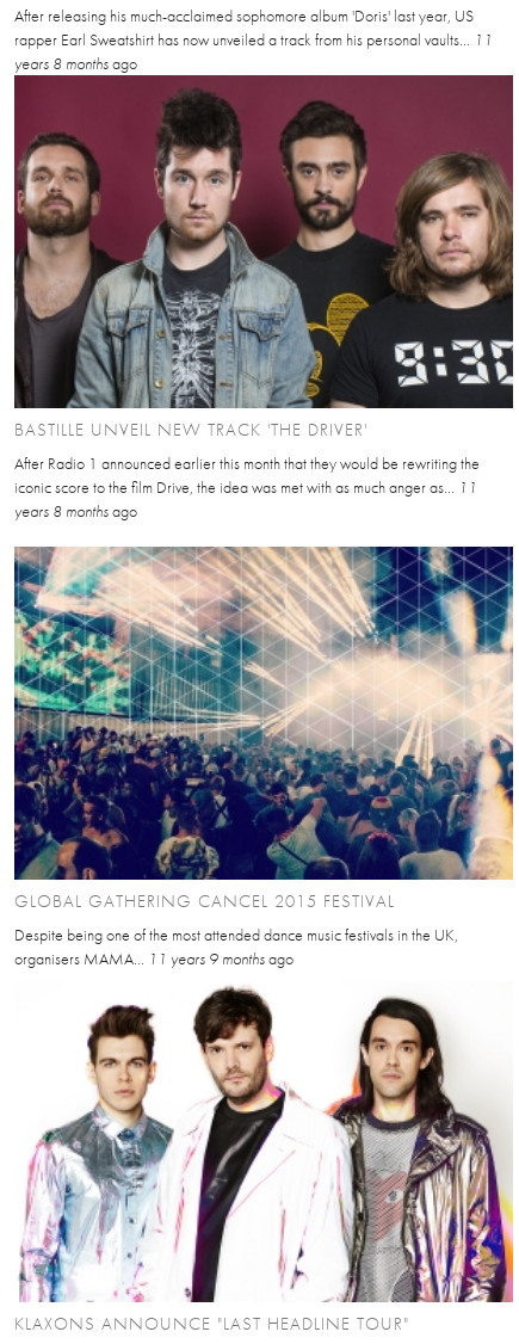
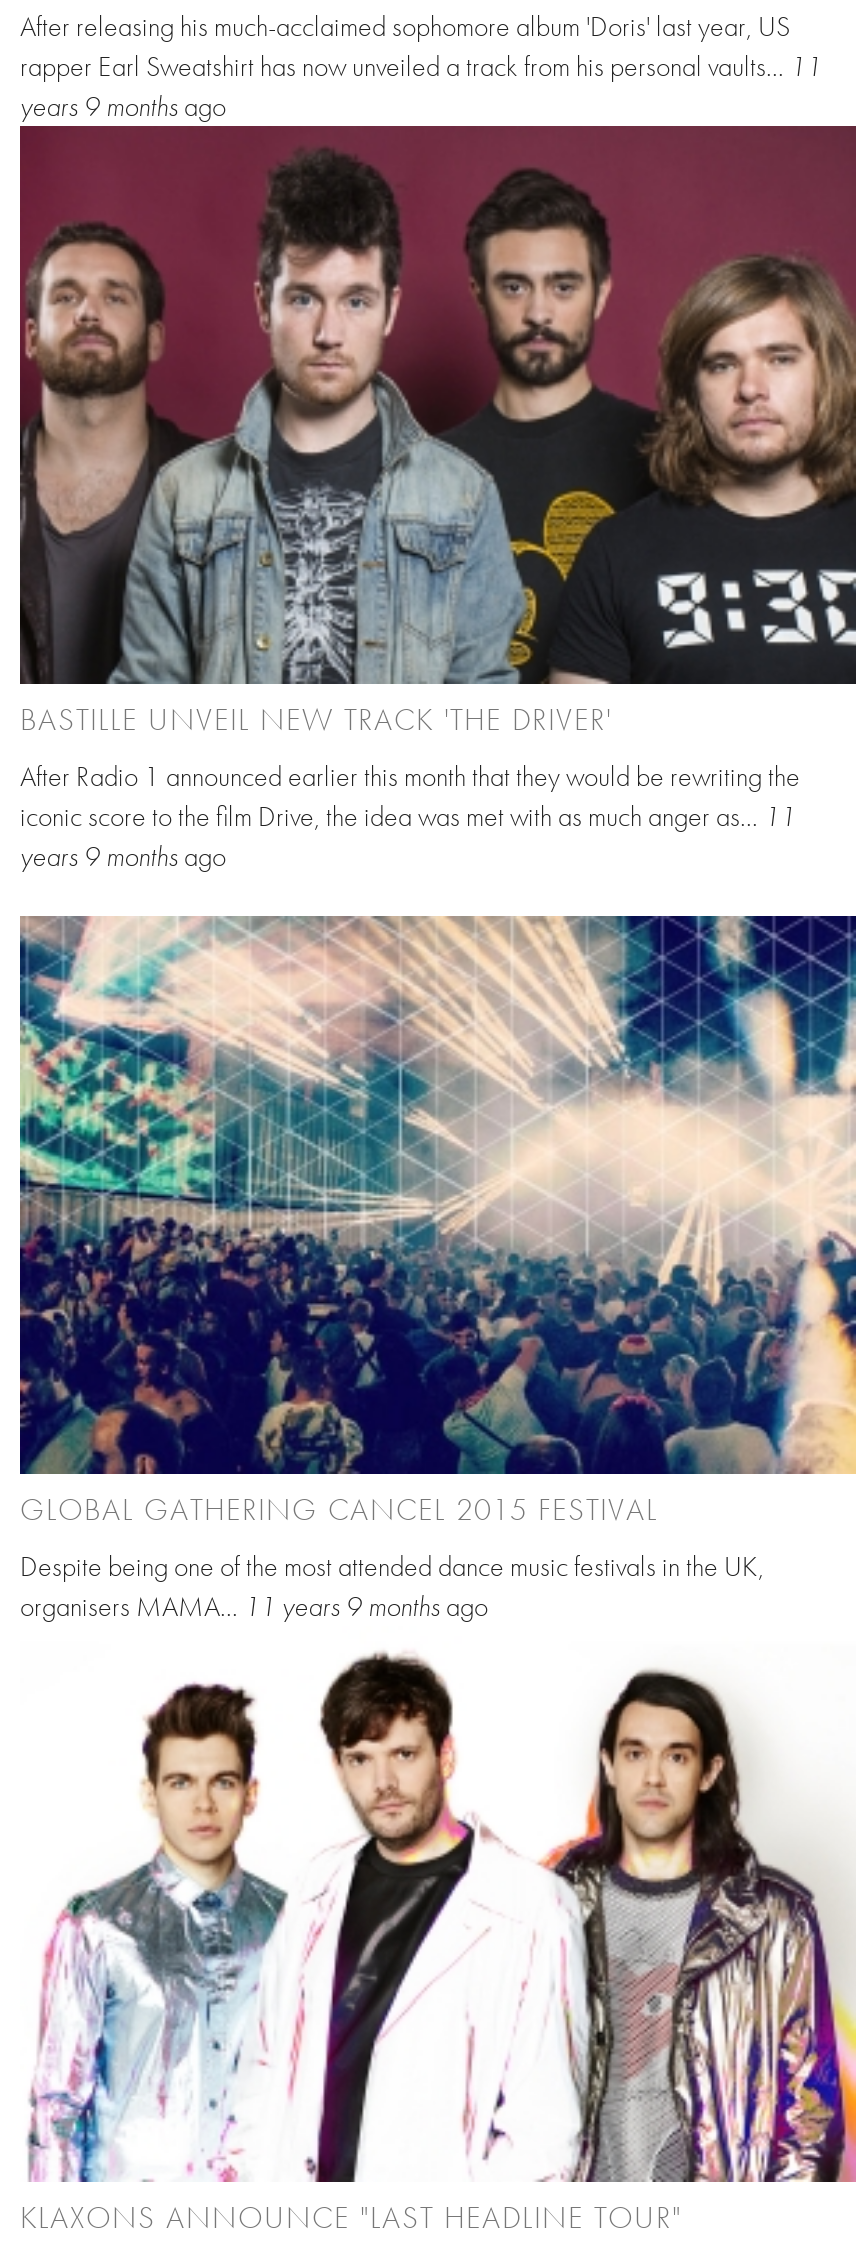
- years 8 months ago
+ years 9 months ago

- years 8 months ago
+ years 9 months ago
